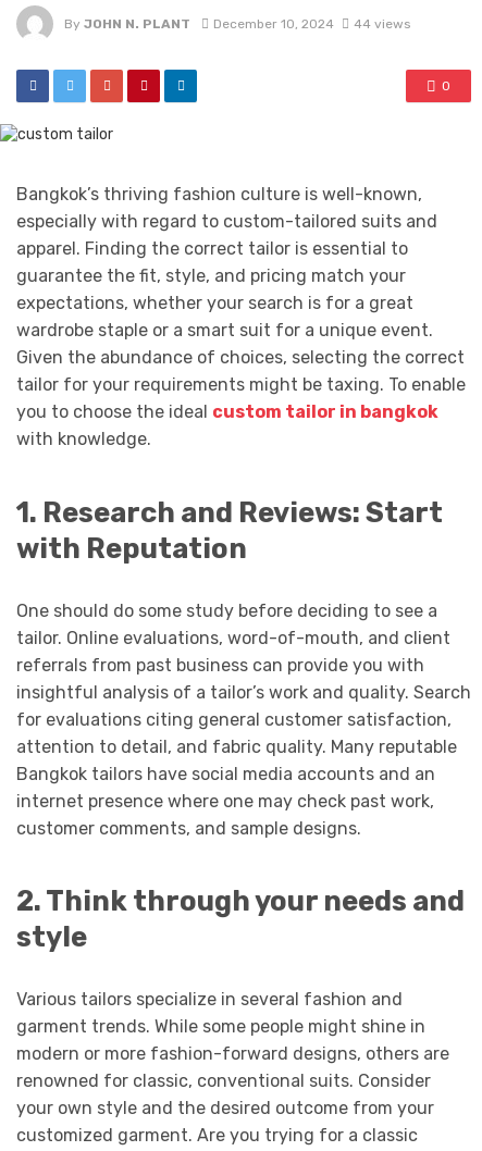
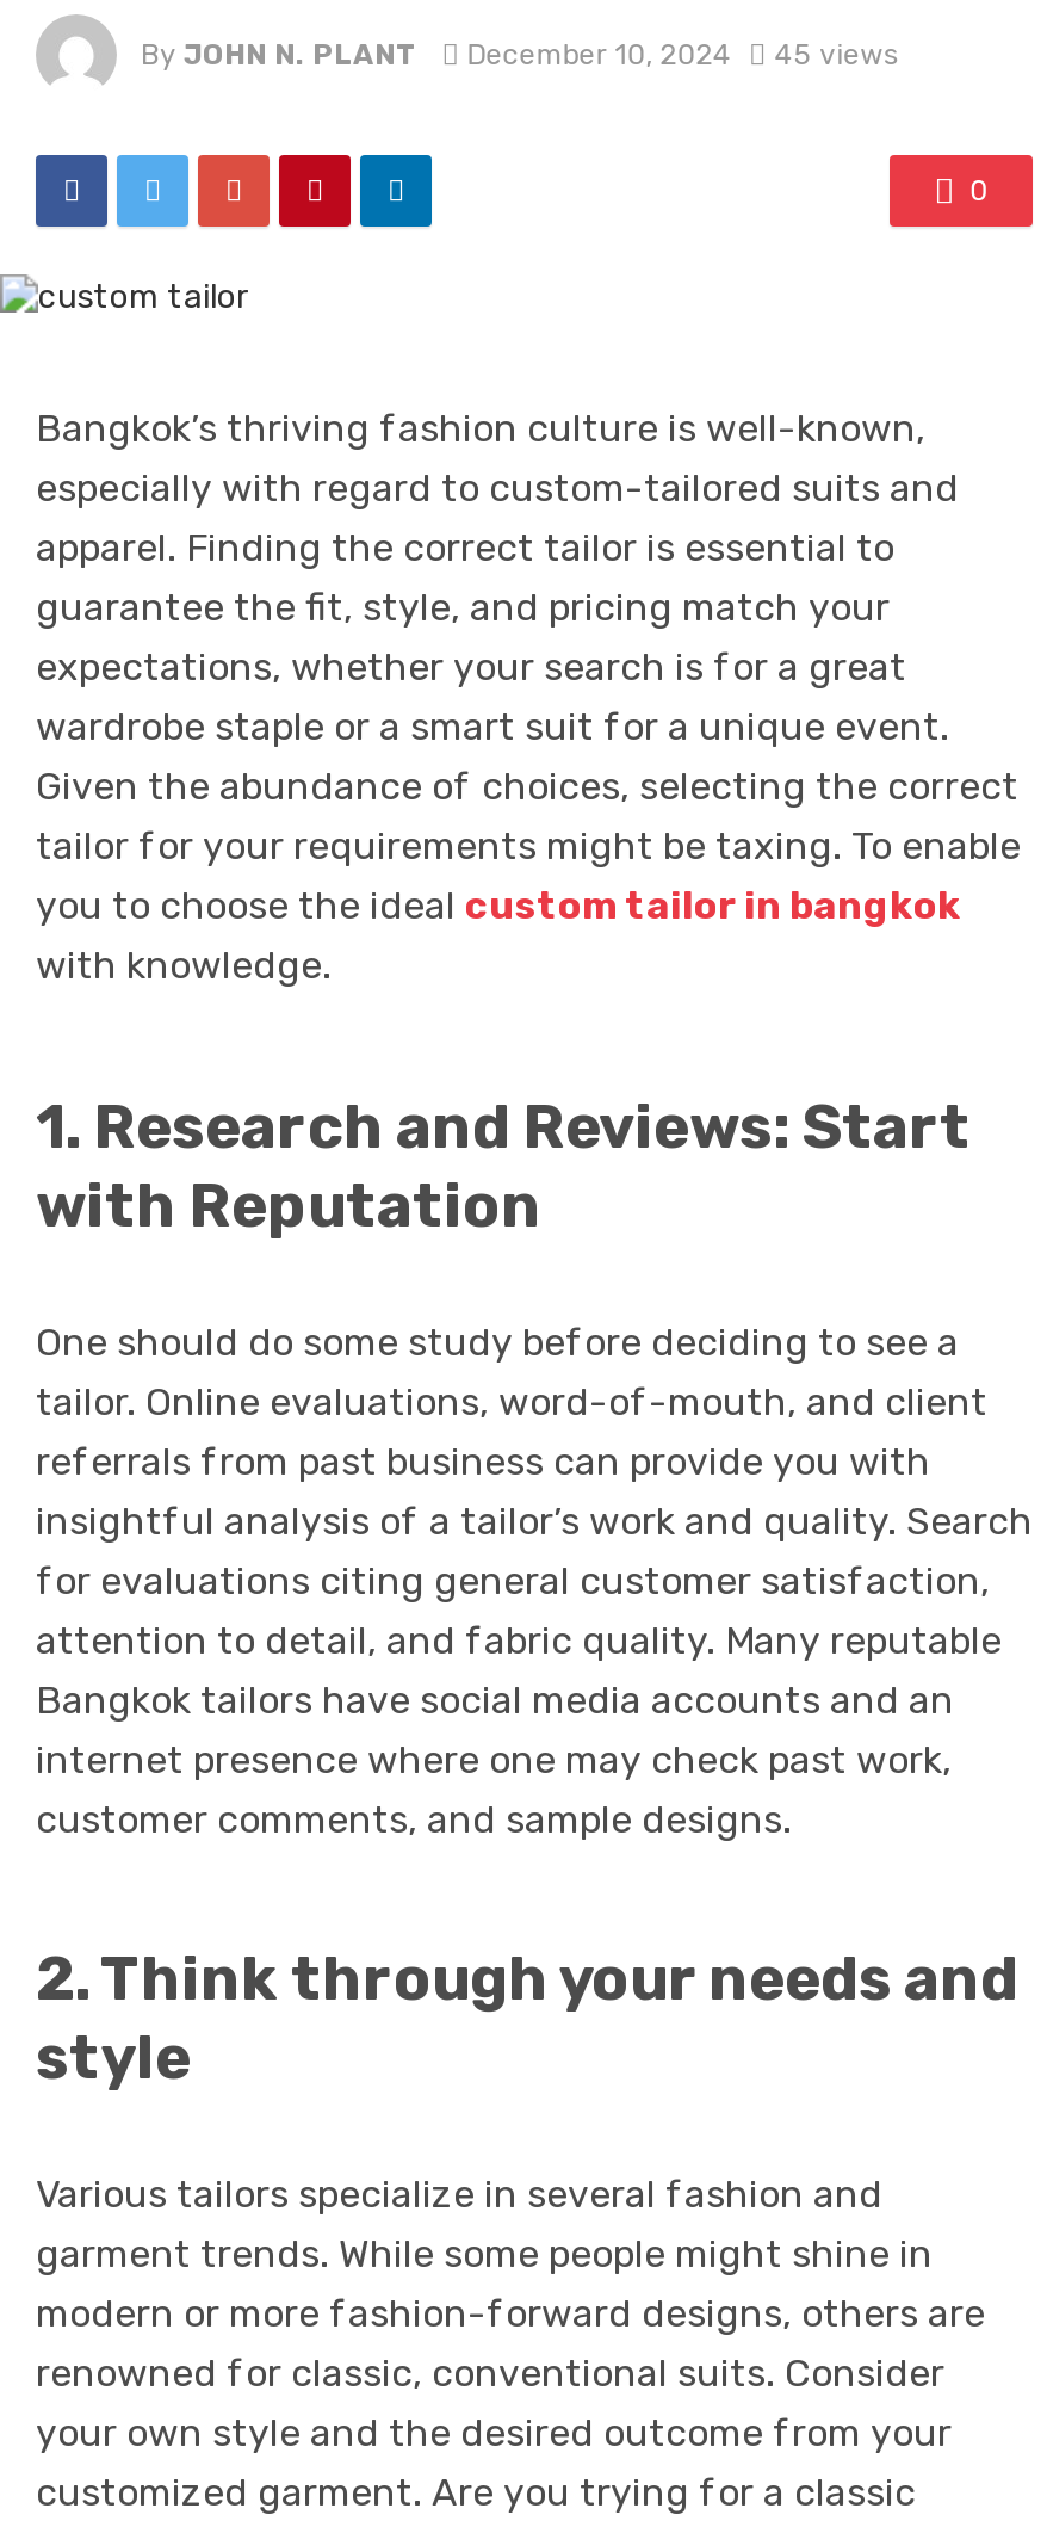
- By JOHN N. PLANT December 10, 2024 44 views
+ By JOHN N. PLANT December 10, 2024 45 views
